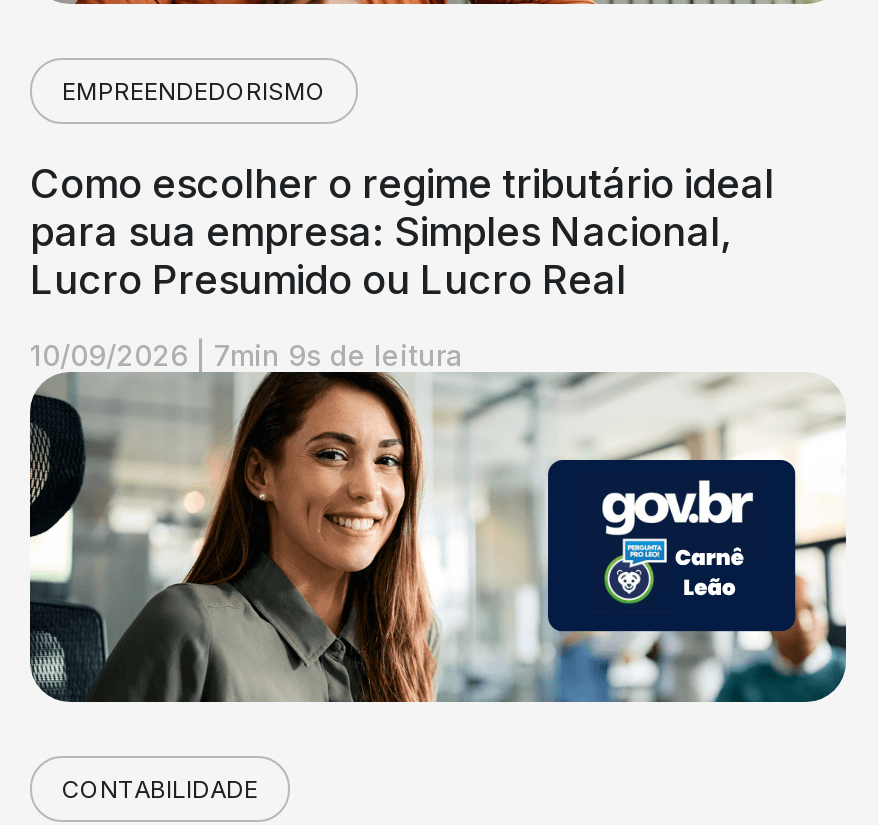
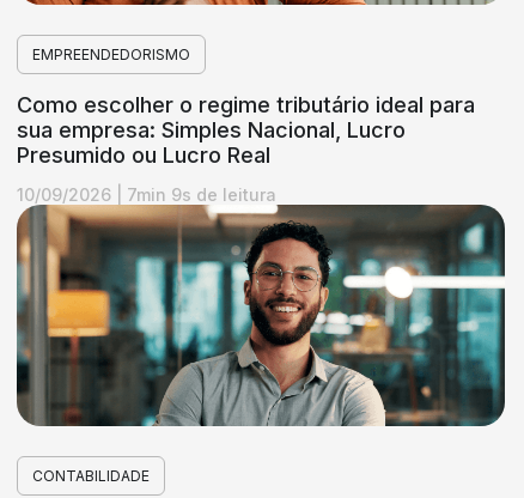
- [image]
+ [image]
